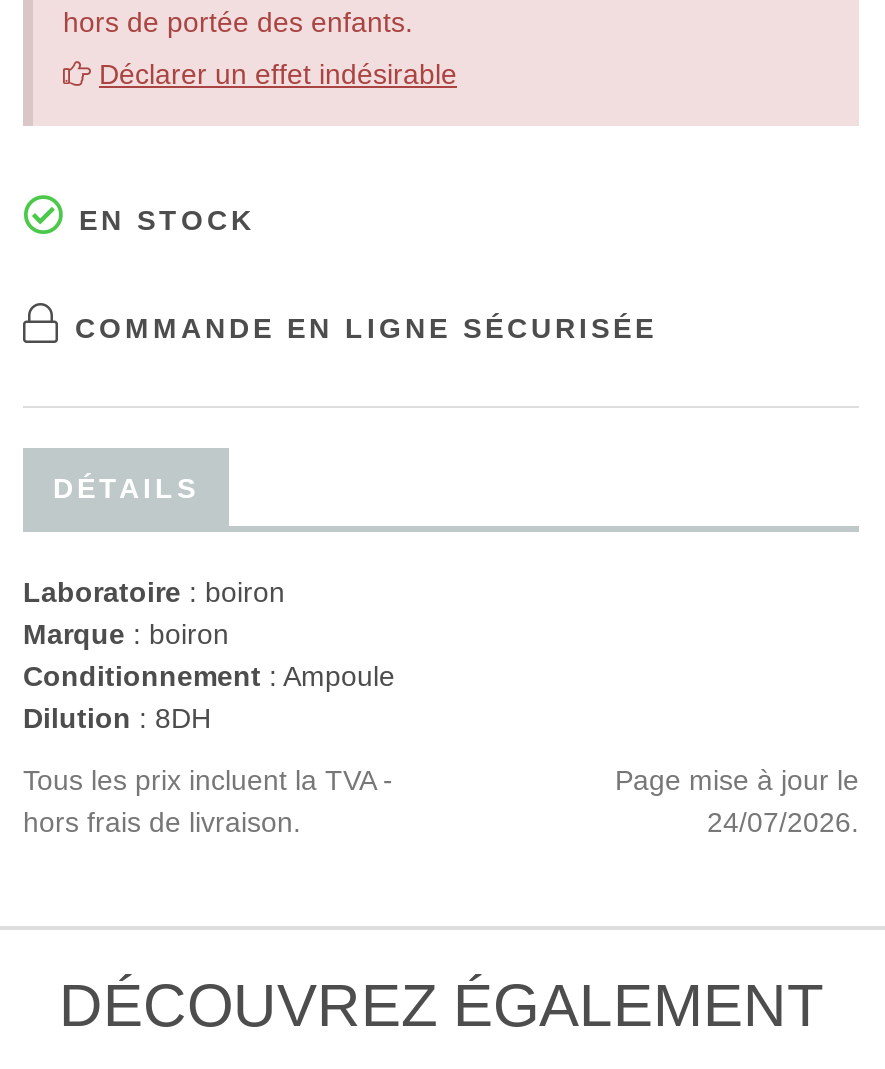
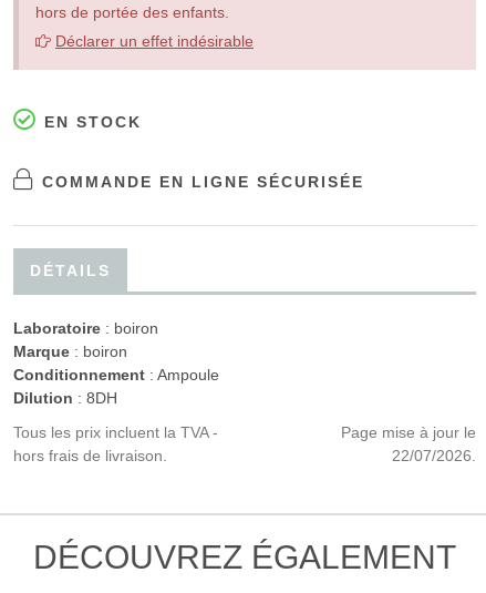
- 24/07/2026.
+ 22/07/2026.
